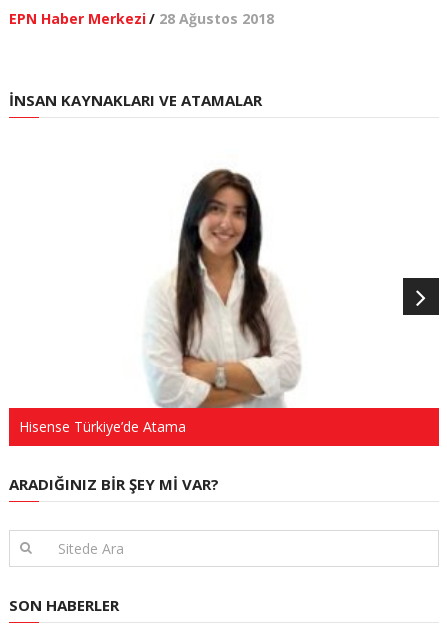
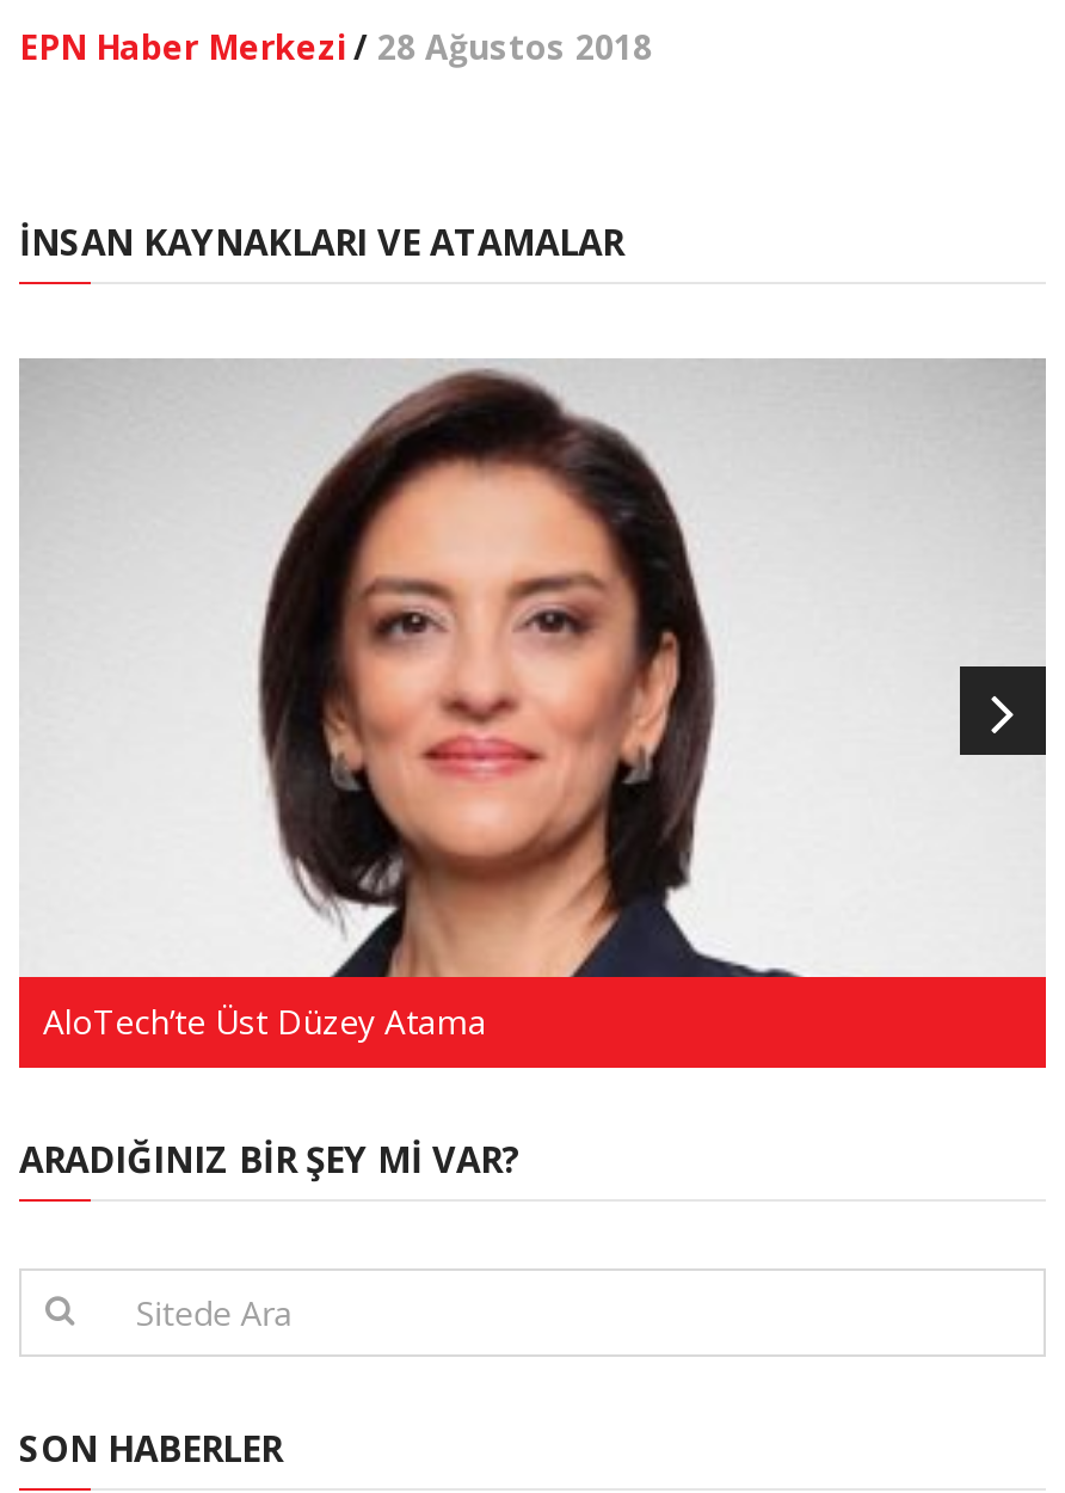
- [image]
- Hisense Türkiye’de Atama
+ [image]
+ AloTech’te Üst Düzey Atama
